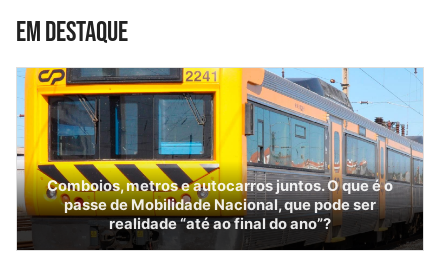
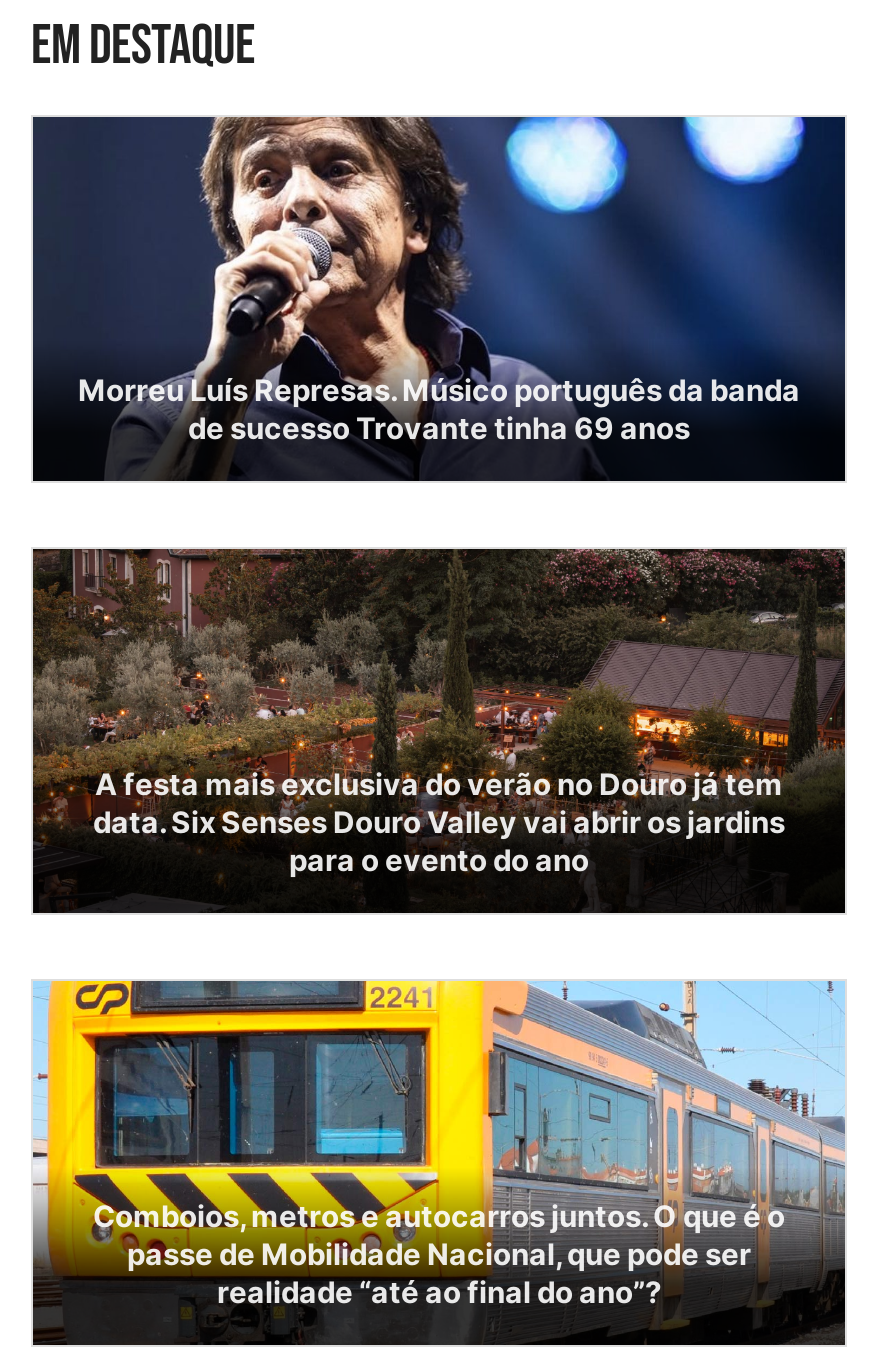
+ [image]
+ Morreu Luís Represas. Músico português da banda
+ de sucesso Trovante tinha 69 anos

+ [image]
+ A festa mais exclusiva do verão no Douro já tem
+ data. Six Senses Douro Valley vai abrir os jardins
+ para o evento do ano
